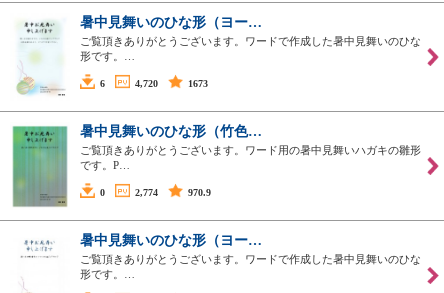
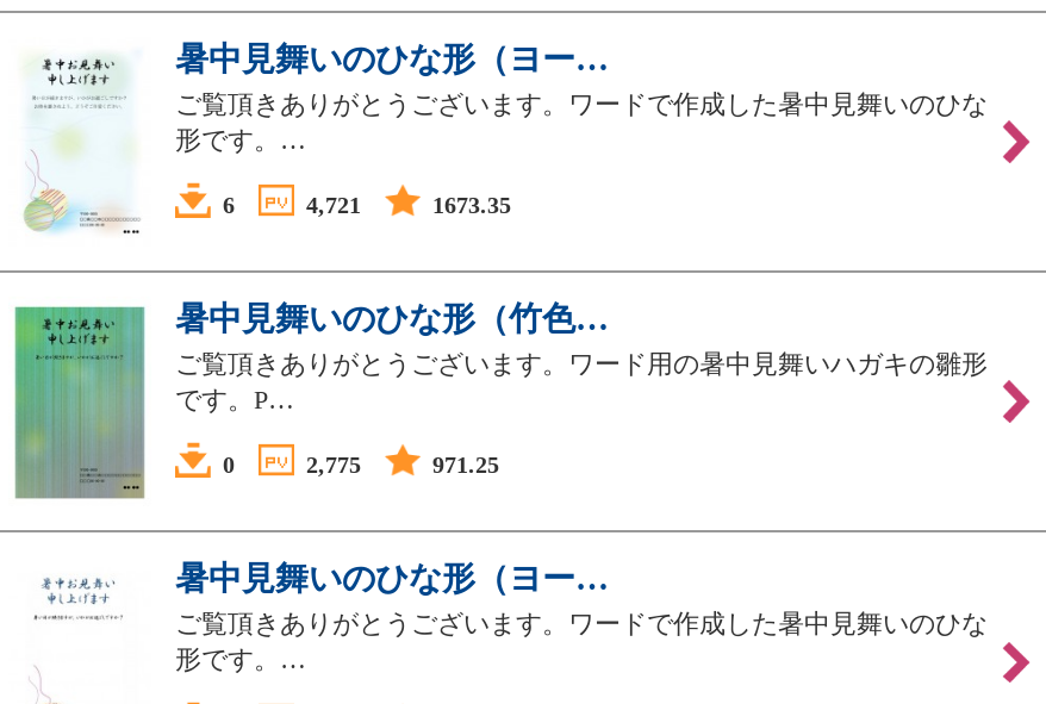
- 4,720
+ 4,721

- 1673
+ 1673.35

- 2,774
+ 2,775

- 970.9
+ 971.25
